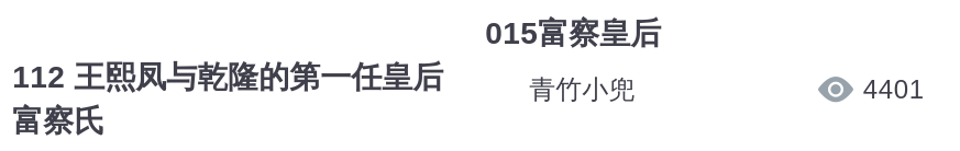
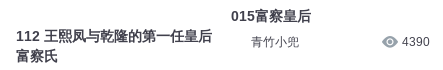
- 4401
+ 4390
